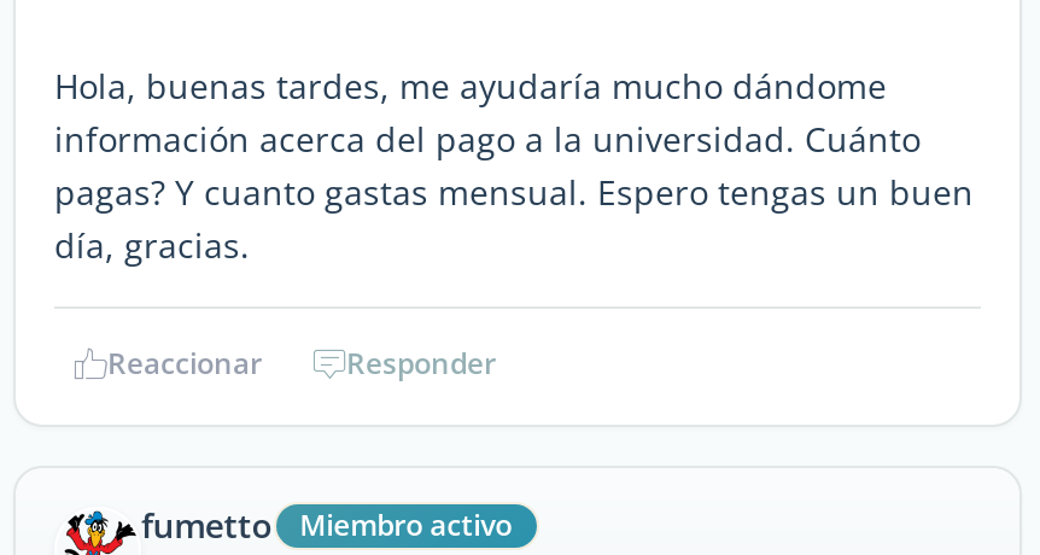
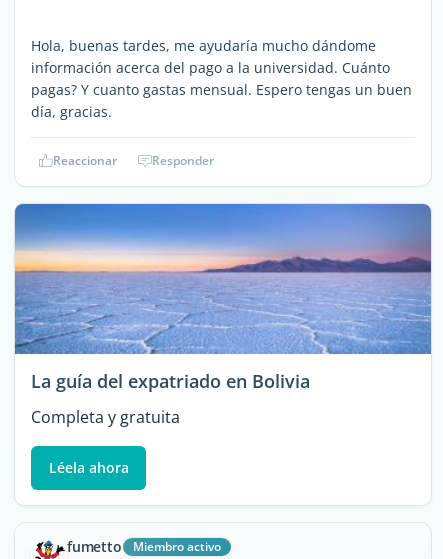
+ [image]
+ La guía del expatriado en Bolivia
+ Completa y gratuita
+ Léela ahora
